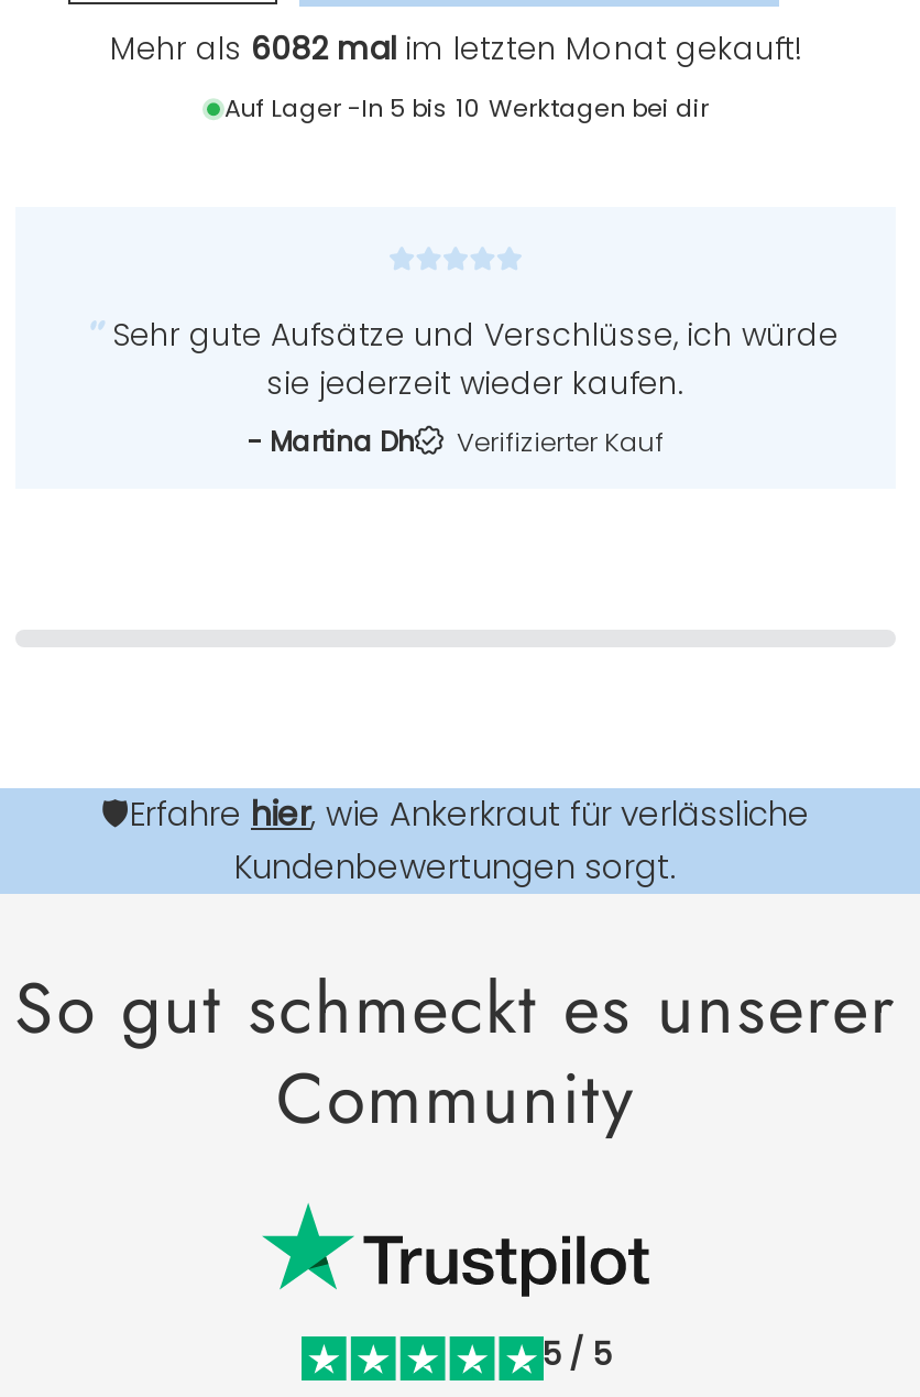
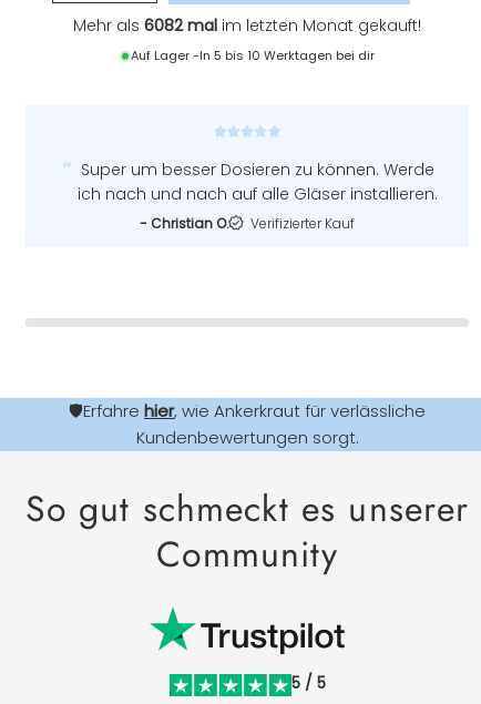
- Sehr gute Aufsätze und Verschlüsse, ich würde
- sie jederzeit wieder kaufen.
- - Martina Dh
+ Super um besser Dosieren zu können. Werde
+ ich nach und nach auf alle Gläser installieren.
+ - Christian O.
